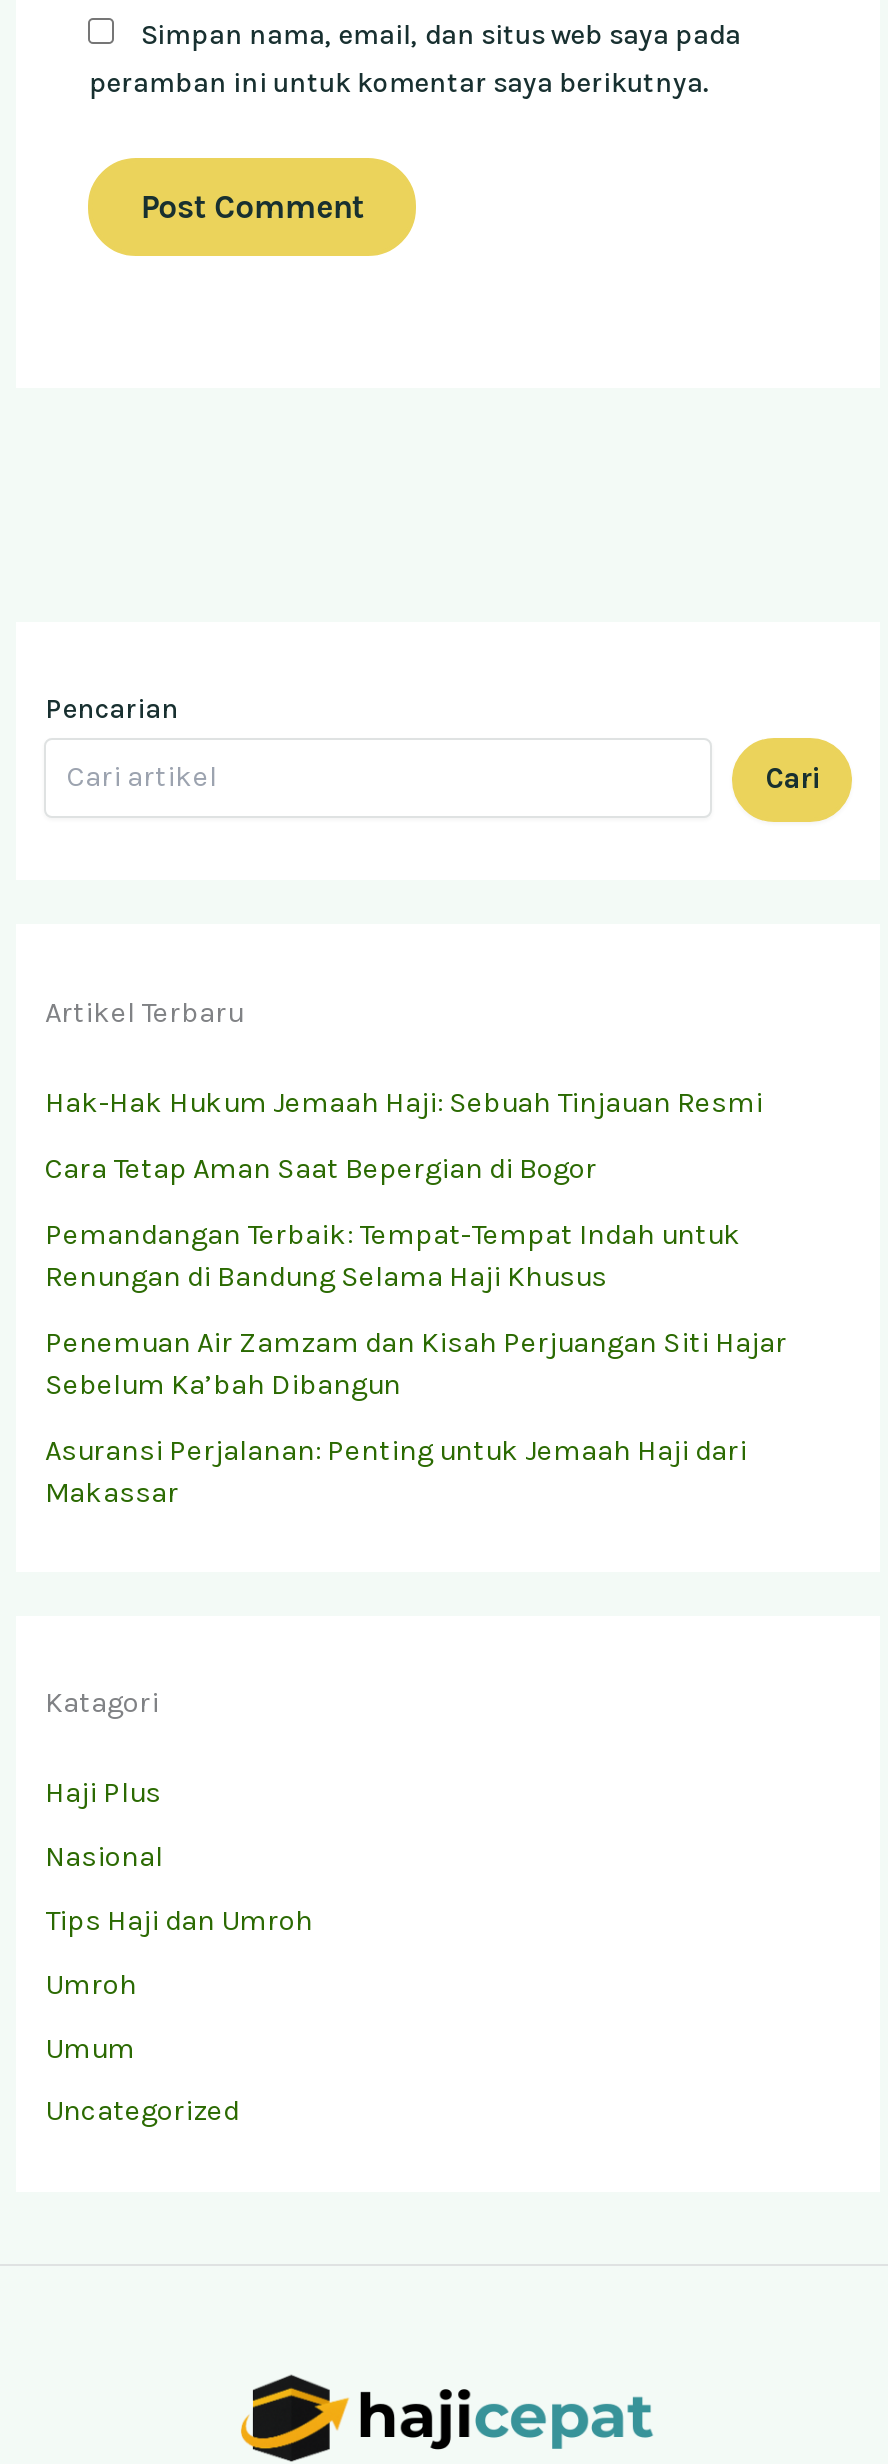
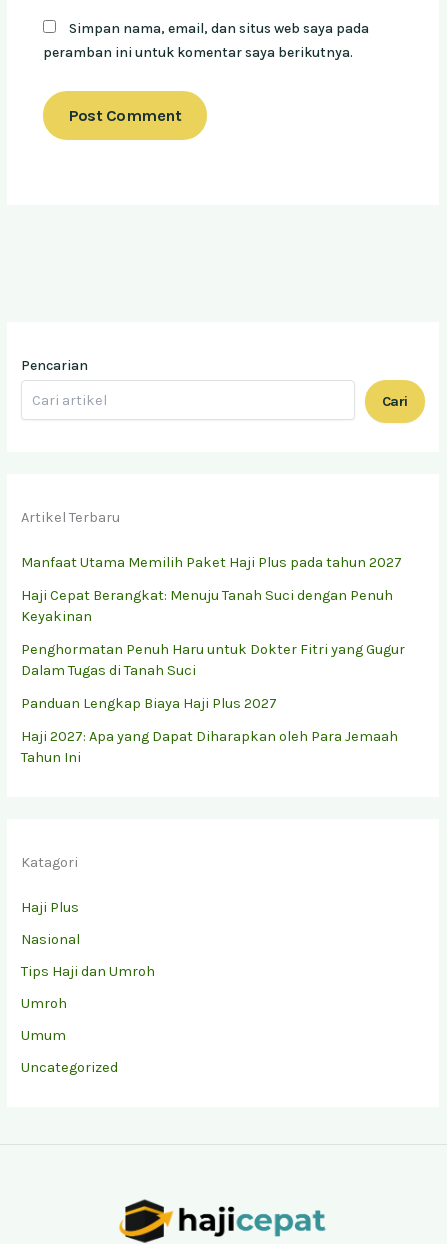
- Hak-Hak Hukum Jemaah Haji: Sebuah Tinjauan Resmi
+ Manfaat Utama Memilih Paket Haji Plus pada tahun 2027

- Cara Tetap Aman Saat Bepergian di Bogor
+ Haji Cepat Berangkat: Menuju Tanah Suci dengan Penuh
+ Keyakinan

- Pemandangan Terbaik: Tempat-Tempat Indah untuk
- Renungan di Bandung Selama Haji Khusus
+ Penghormatan Penuh Haru untuk Dokter Fitri yang Gugur
+ Dalam Tugas di Tanah Suci

- Penemuan Air Zamzam dan Kisah Perjuangan Siti Hajar
- Sebelum Ka’bah Dibangun
+ Panduan Lengkap Biaya Haji Plus 2027

- Asuransi Perjalanan: Penting untuk Jemaah Haji dari
- Makassar
+ Haji 2027: Apa yang Dapat Diharapkan oleh Para Jemaah
+ Tahun Ini
